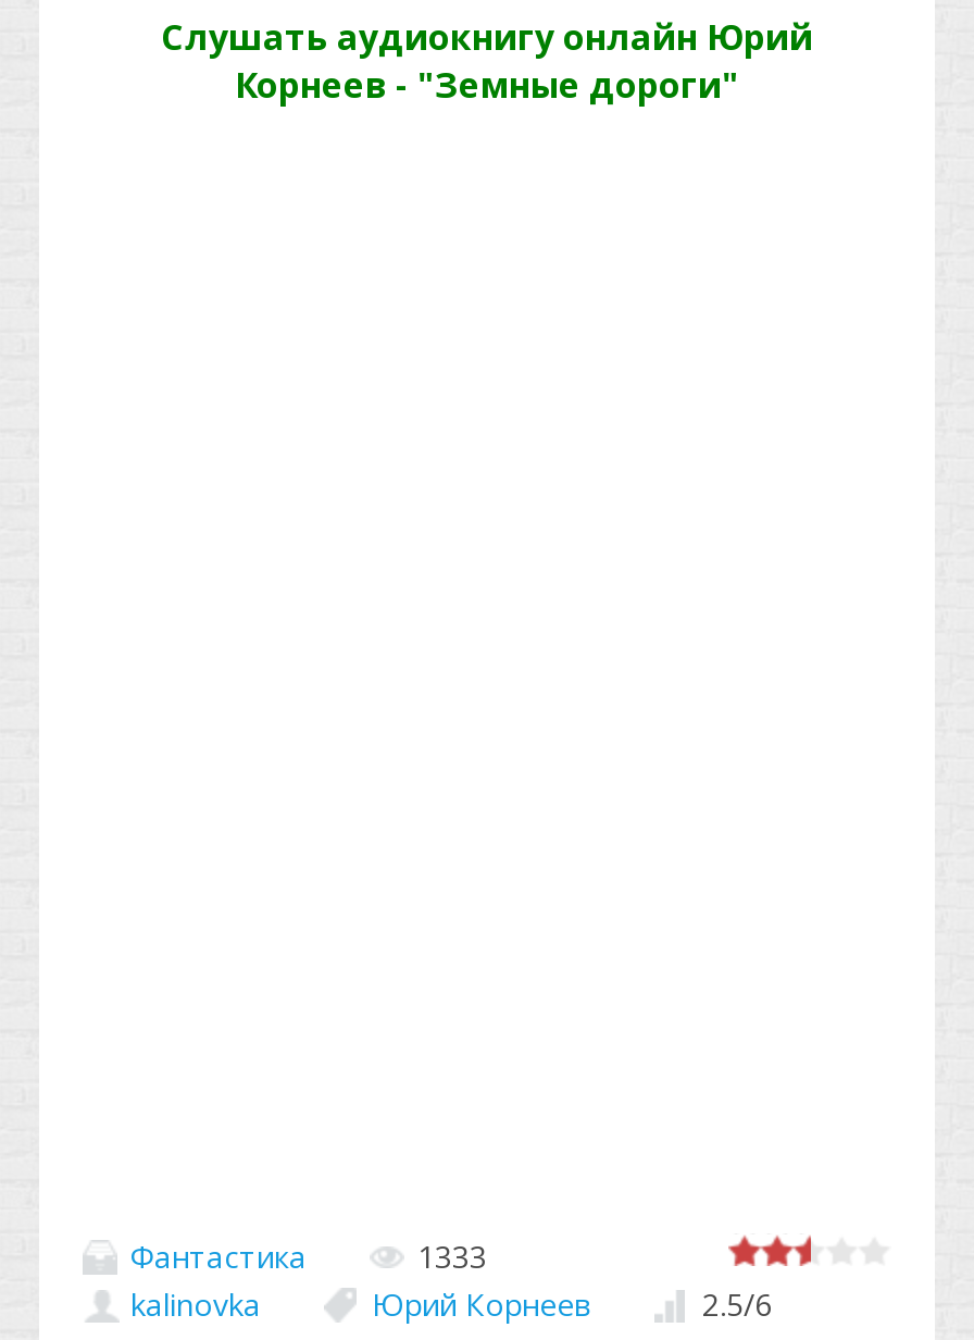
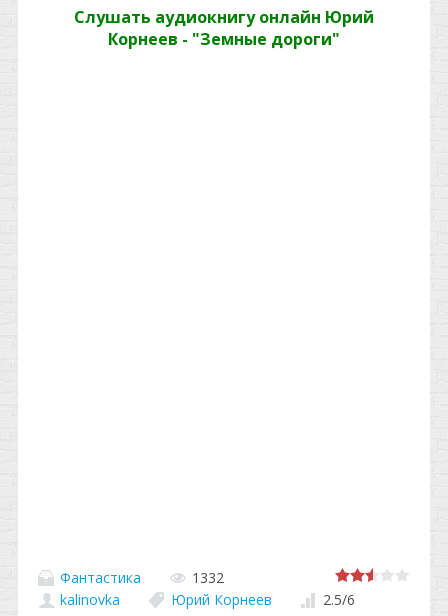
- 1333
+ 1332
